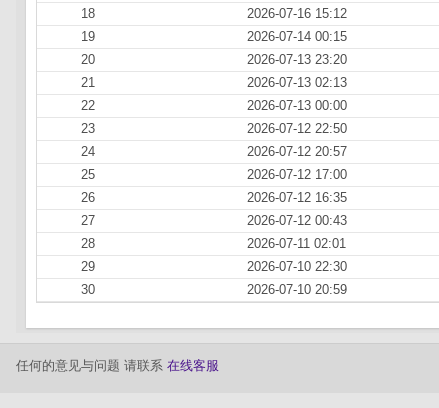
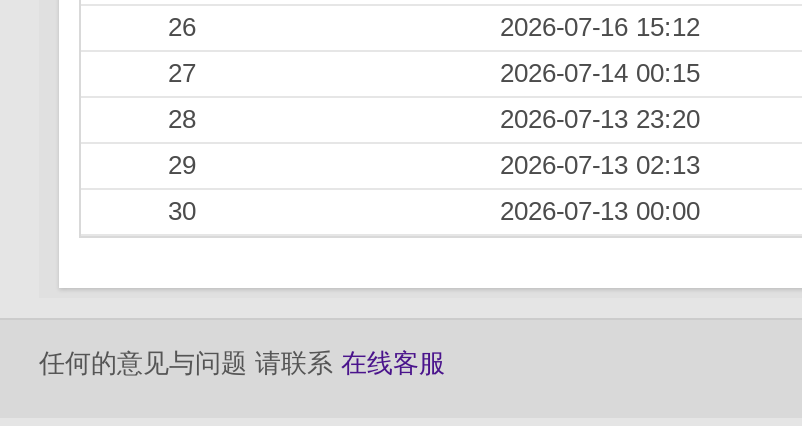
- 18
+ 26

- 19
+ 27

- 20
+ 28

- 21
+ 29

- 22
+ 30

- 23
- 2026-07-12 22:50
- 24
- 2026-07-12 20:57
- 25
- 2026-07-12 17:00
- 26
- 2026-07-12 16:35
- 27
- 2026-07-12 00:43
- 28
- 2026-07-11 02:01
- 29
- 2026-07-10 22:30
- 30
- 2026-07-10 20:59
